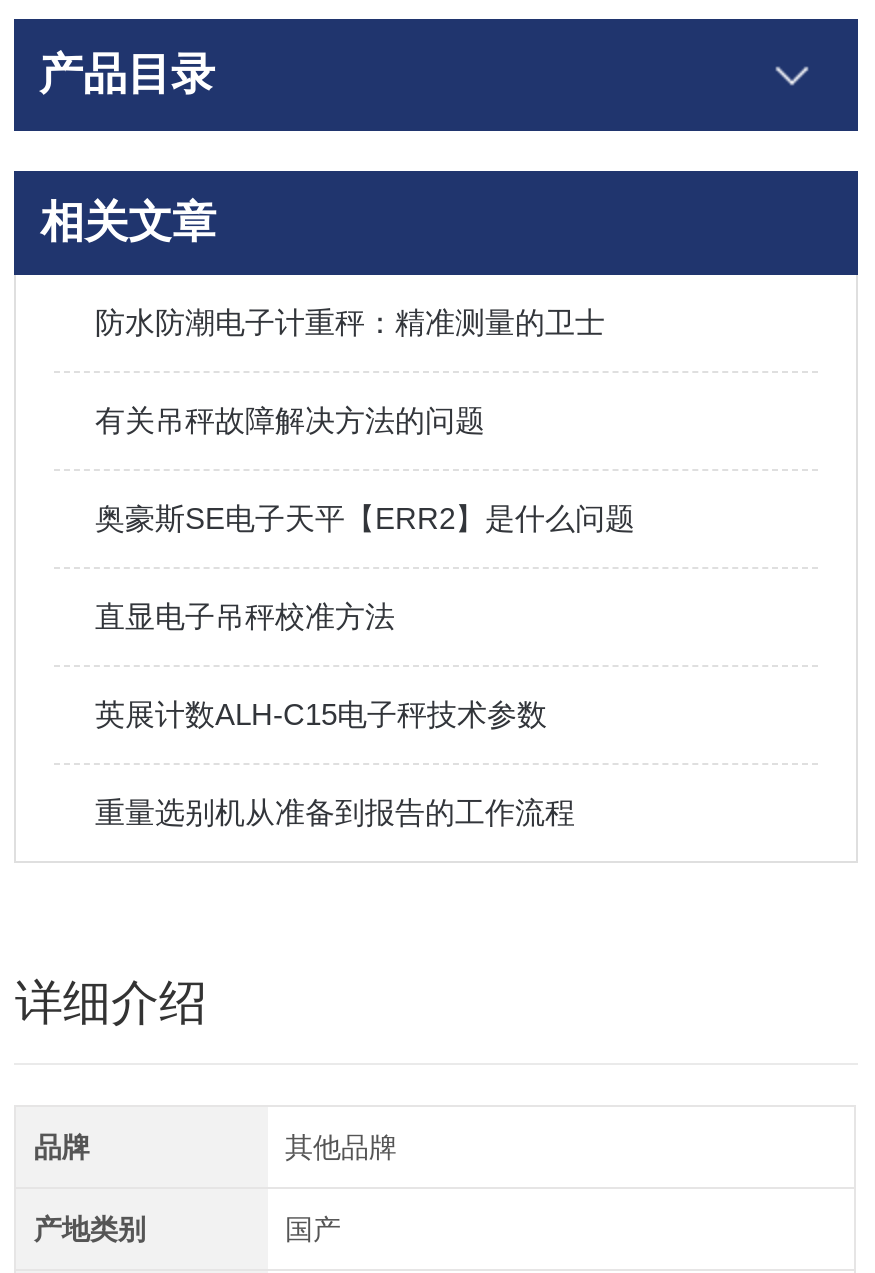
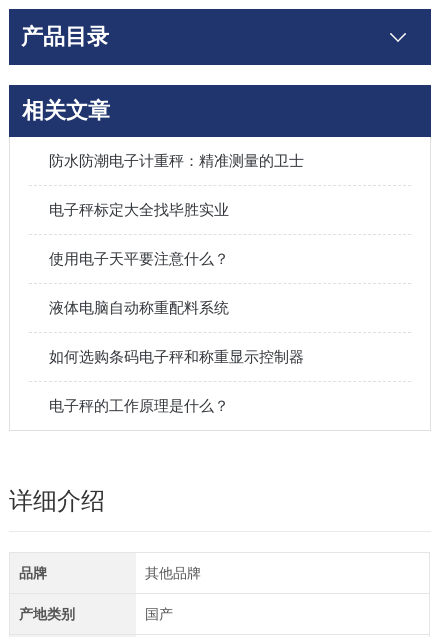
- 有关吊秤故障解决方法的问题
+ 电子秤标定大全找毕胜实业

- 奥豪斯SE电子天平【ERR2】是什么问题
+ 使用电子天平要注意什么？

- 直显电子吊秤校准方法
+ 液体电脑自动称重配料系统

- 英展计数ALH-C15电子秤技术参数
+ 如何选购条码电子秤和称重显示控制器

- 重量选别机从准备到报告的工作流程
+ 电子秤的工作原理是什么？
